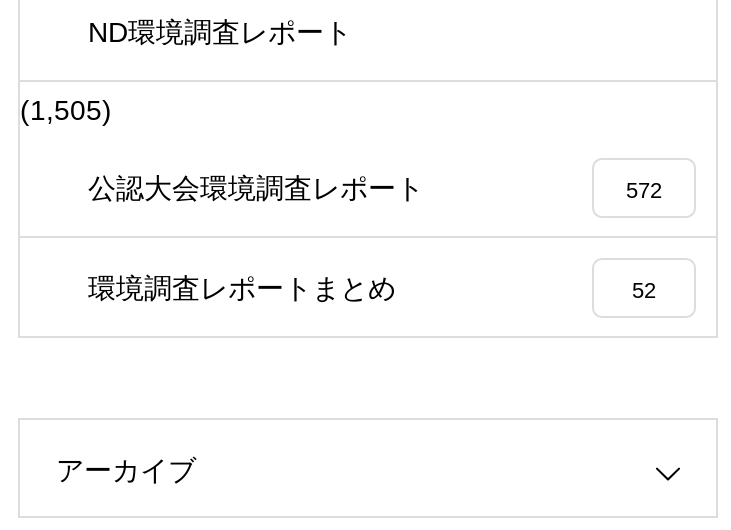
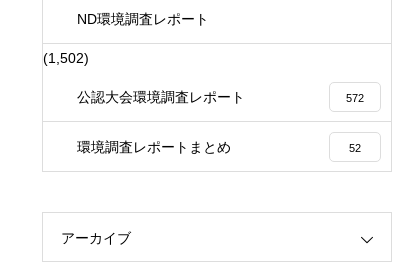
- (1,505)
+ (1,502)
